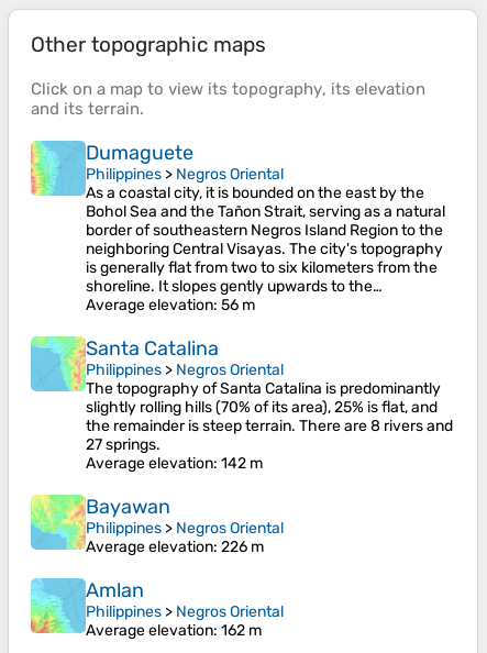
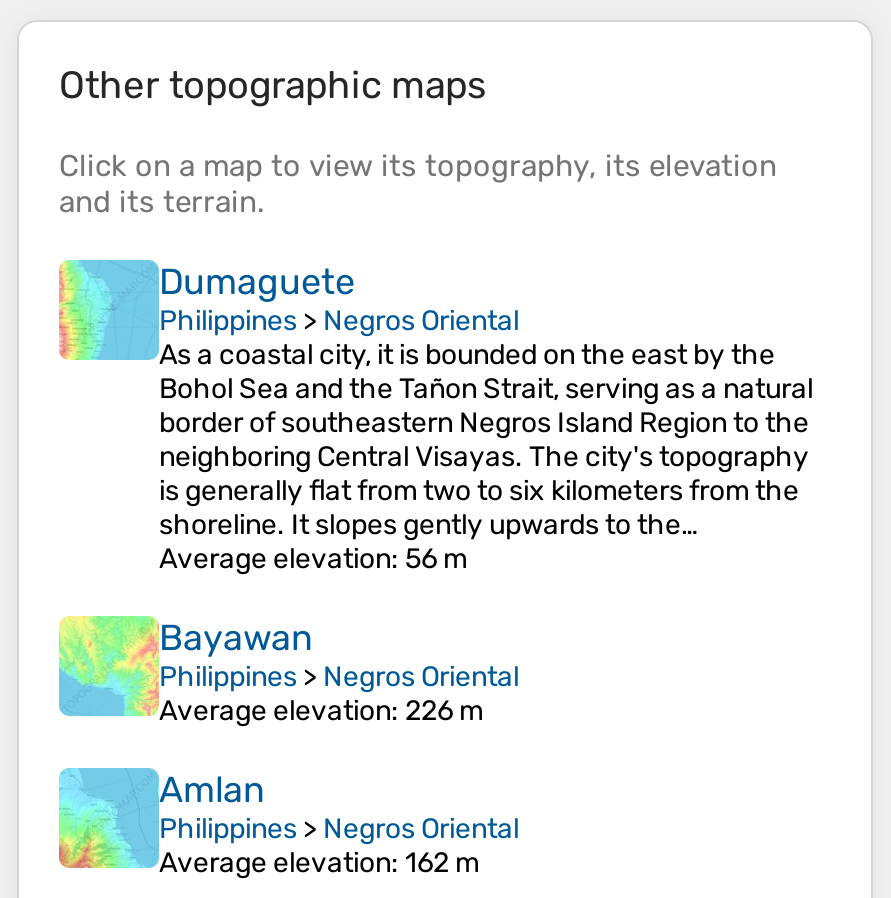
- [image]
- Santa Catalina
- Philippines > Negros Oriental
- The topography of Santa Catalina is predominantly
- slightly rolling hills (70% of its area), 25% is flat, and
- the remainder is steep terrain. There are 8 rivers and
- 27 springs.
- Average elevation: 142 m
